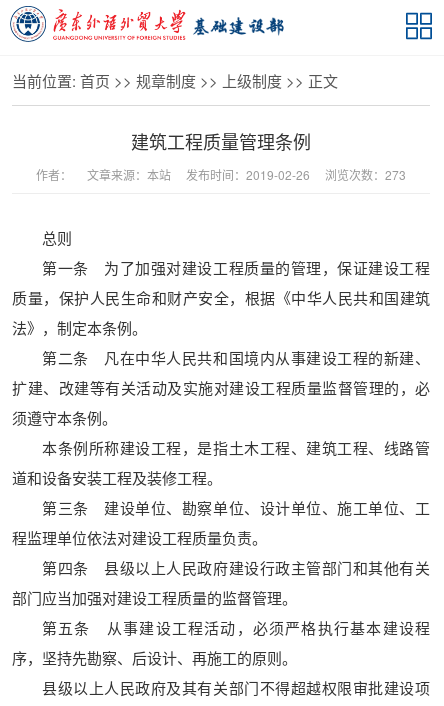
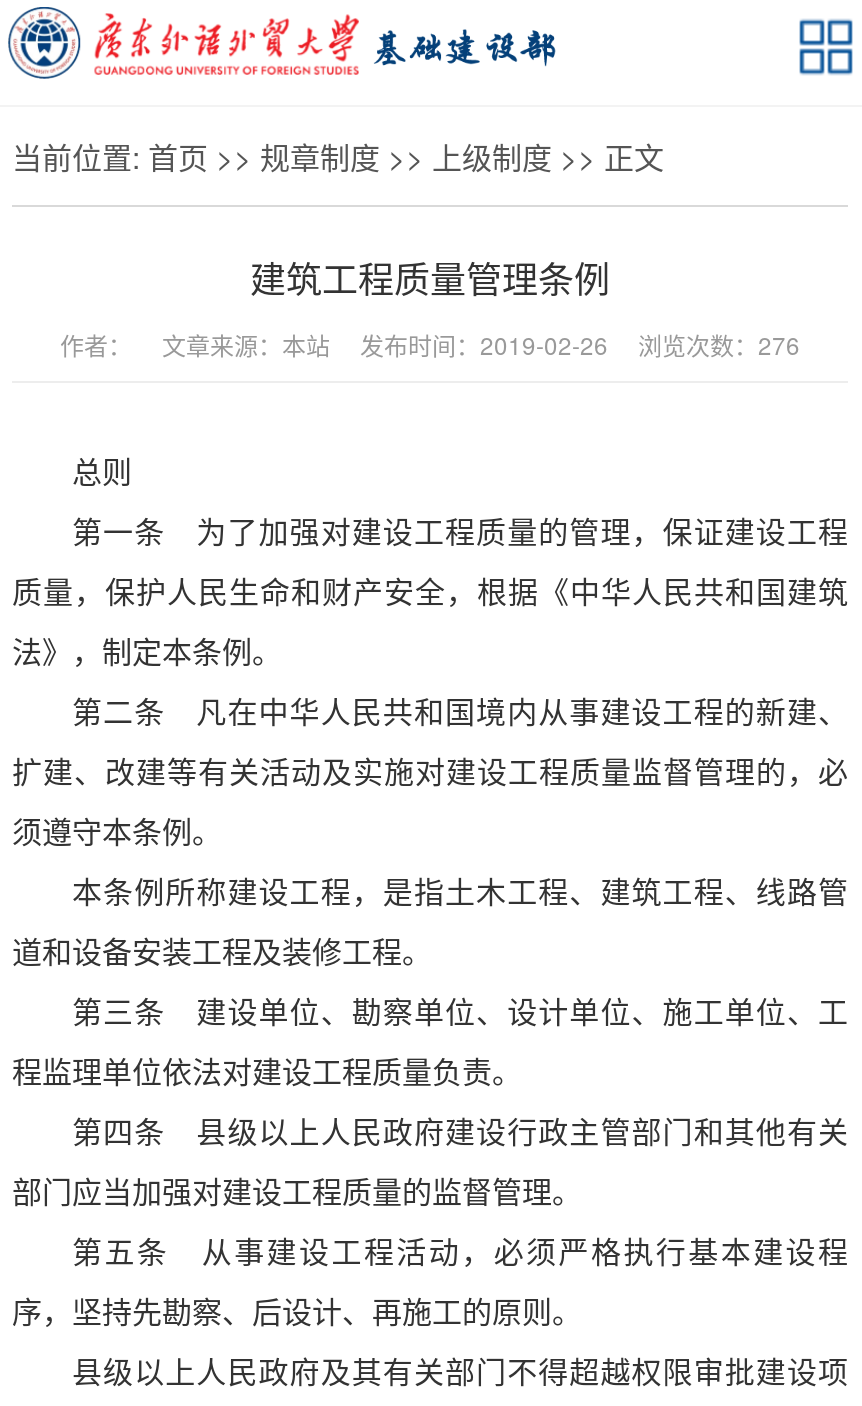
- 作者： 文章来源：本站 发布时间：2019-02-26 浏览次数：273
+ 作者： 文章来源：本站 发布时间：2019-02-26 浏览次数：276
